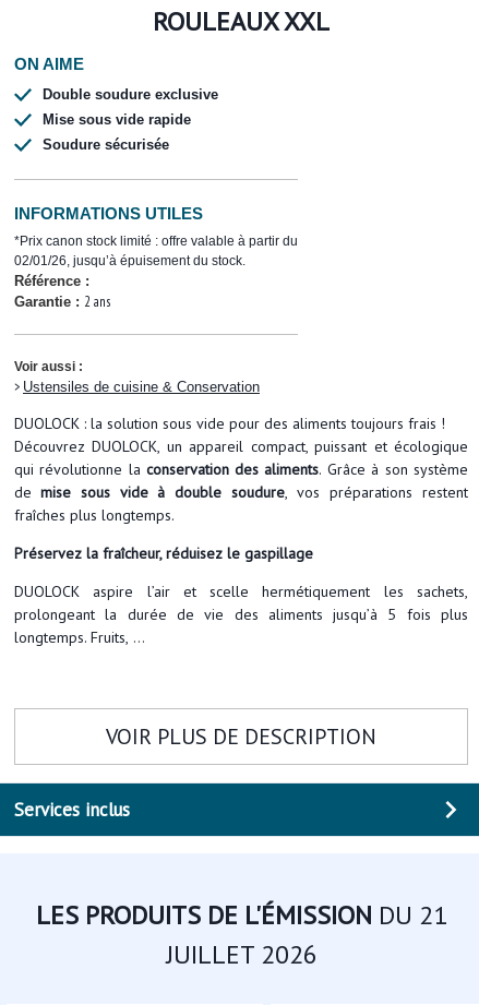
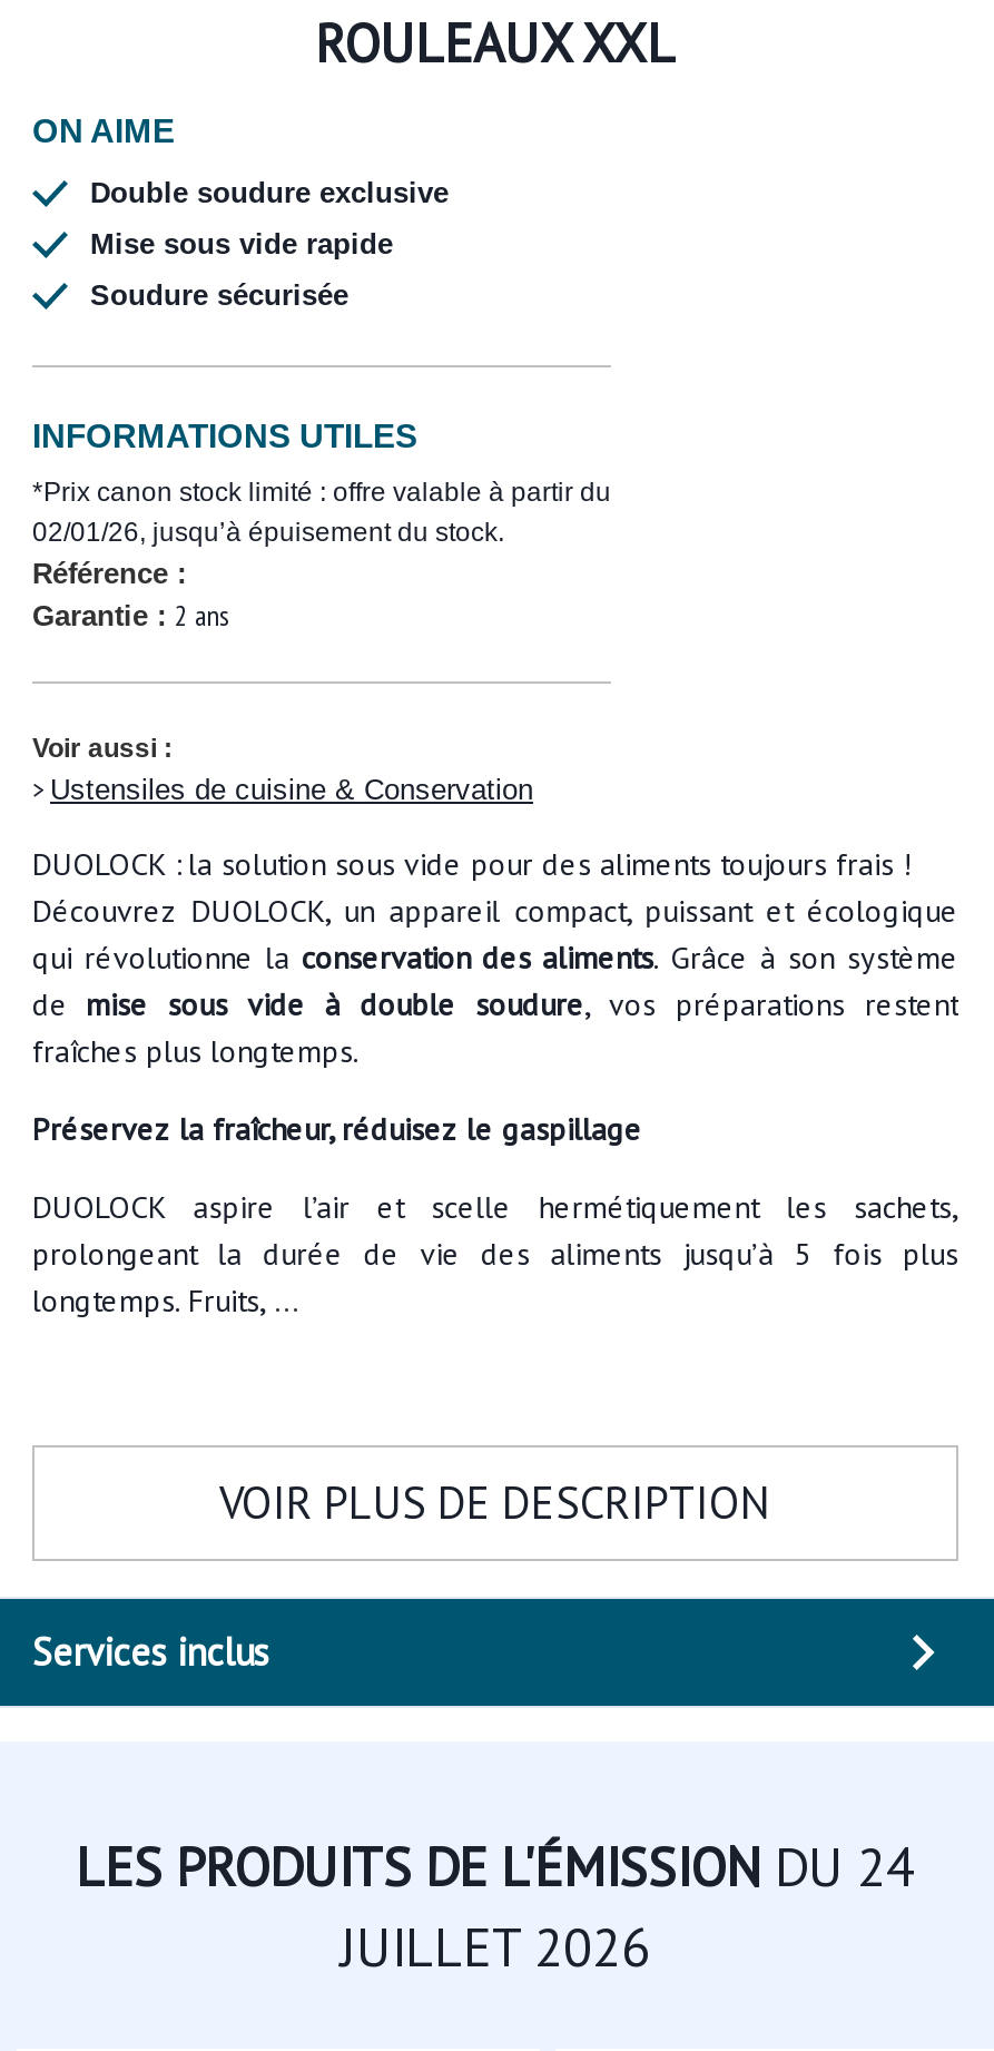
- LES PRODUITS DE L'ÉMISSION DU 21
+ LES PRODUITS DE L'ÉMISSION DU 24
